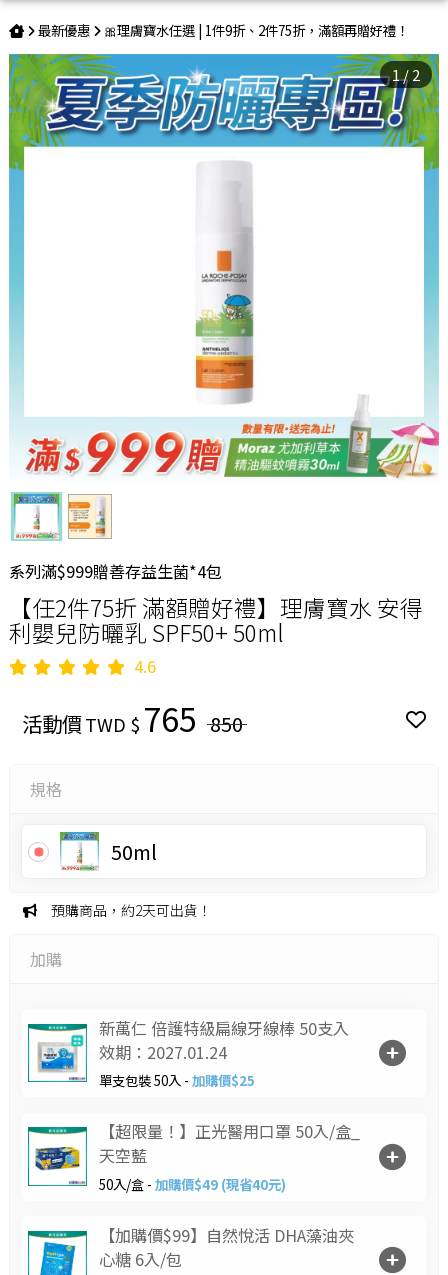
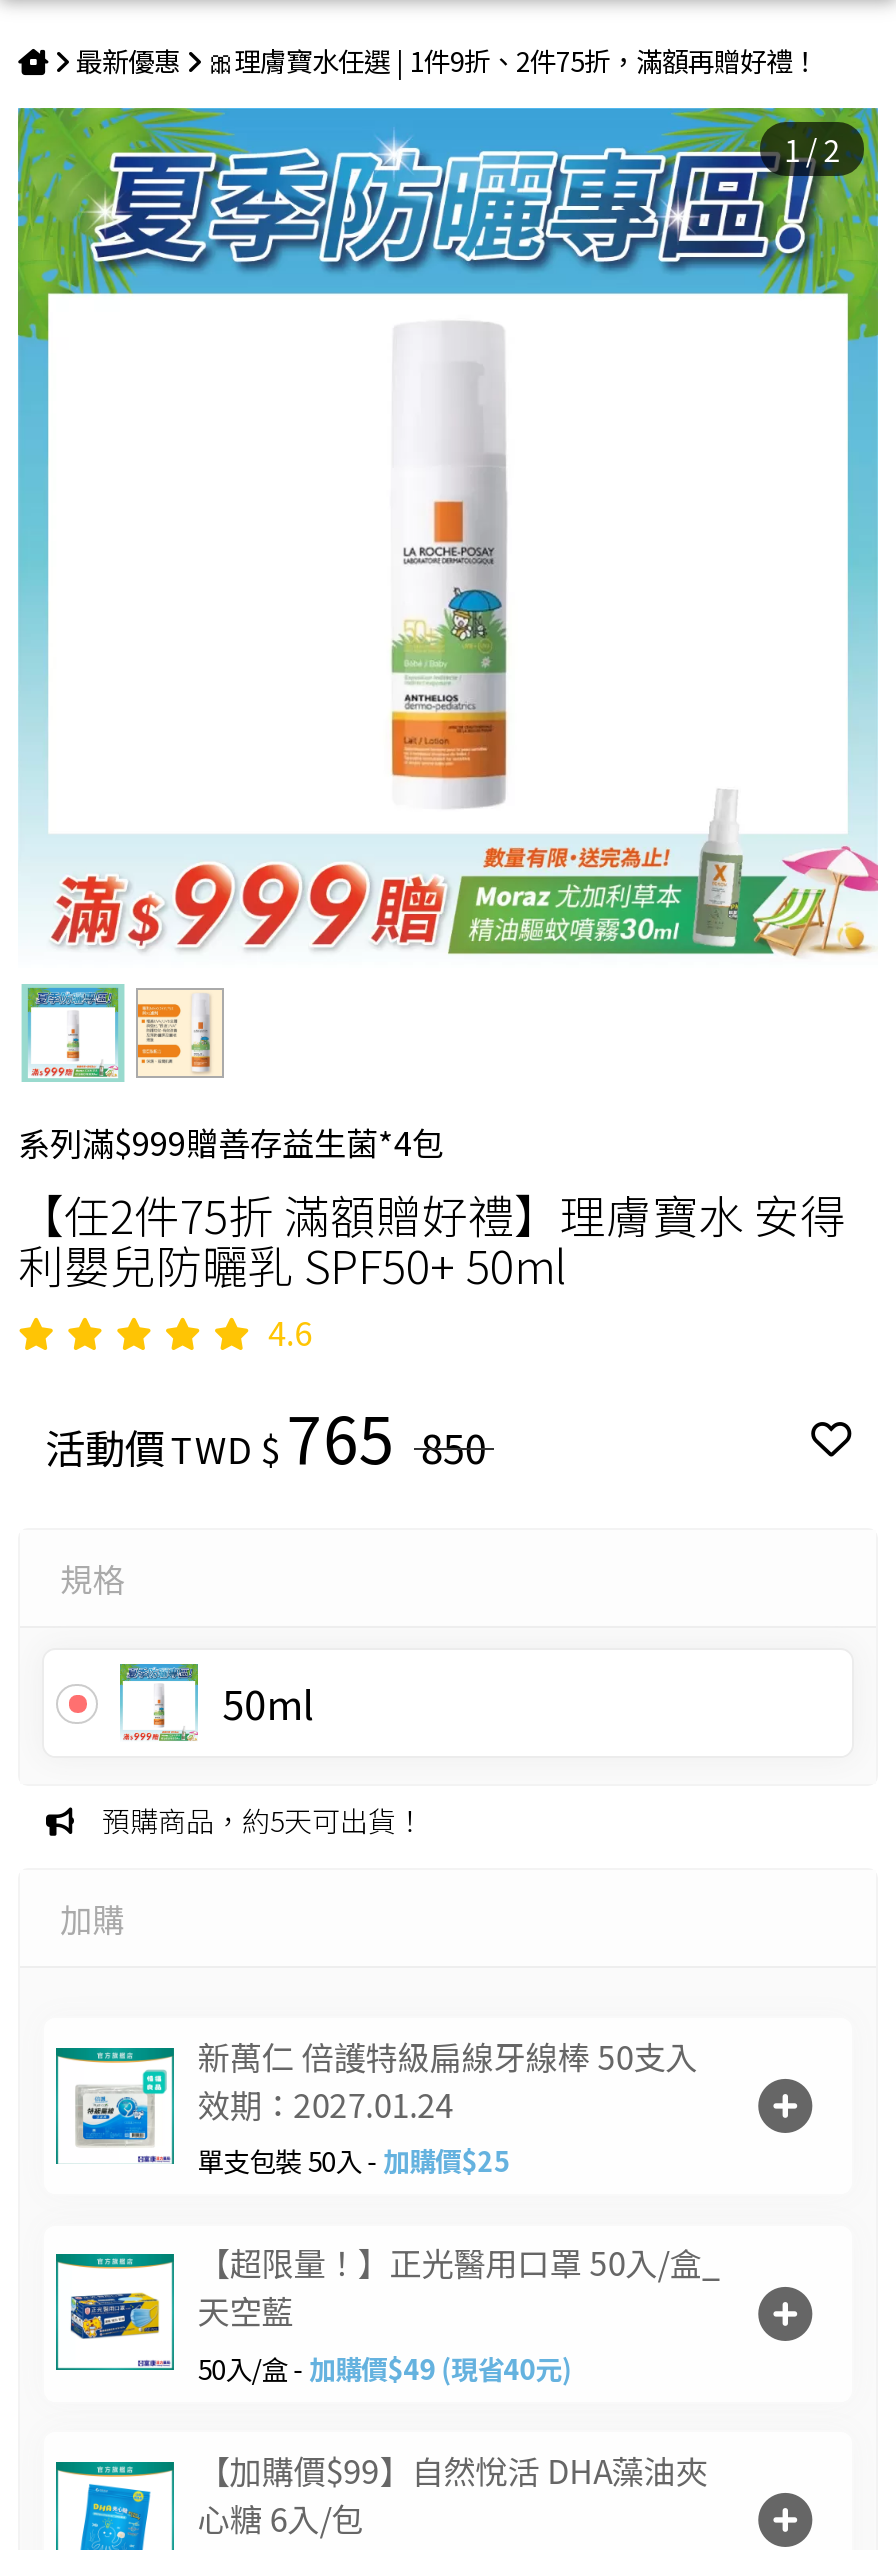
- 預購商品，約2天可出貨！
+ 預購商品，約5天可出貨！
